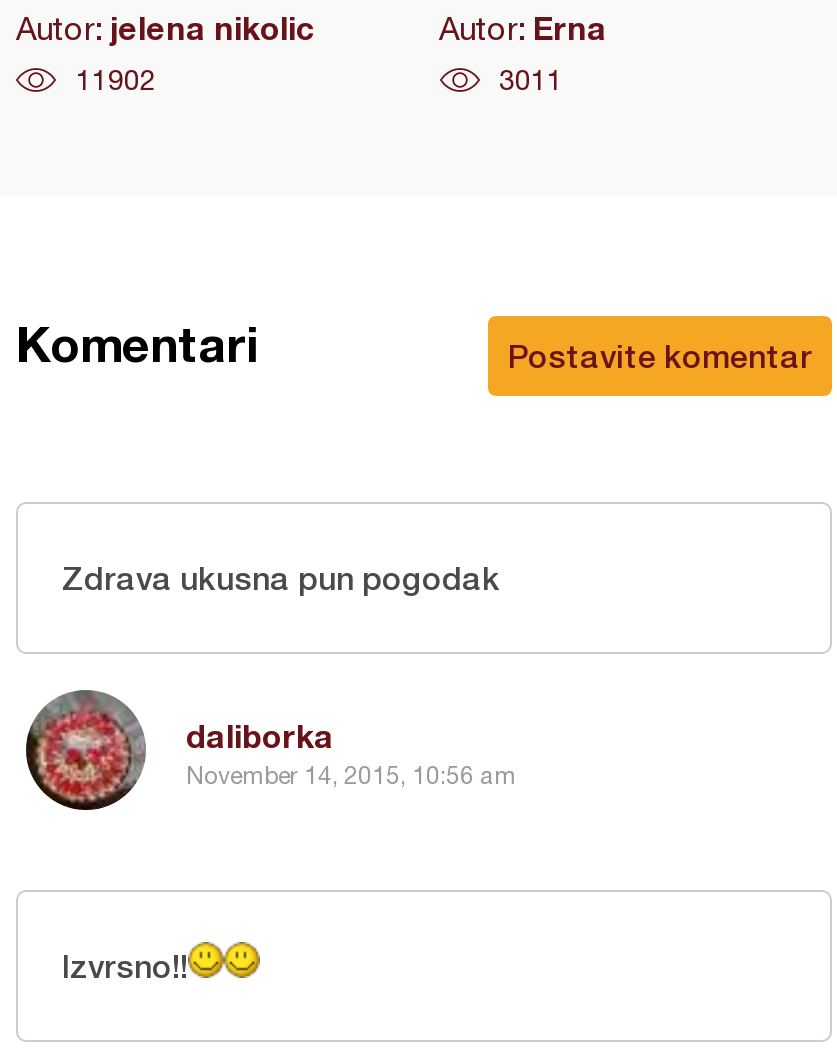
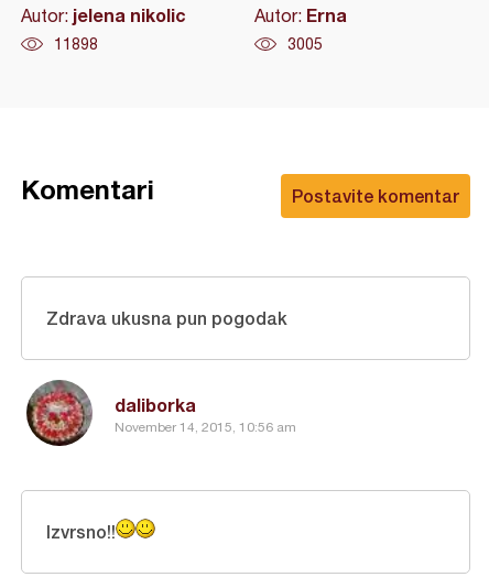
- 11902
+ 11898

- 3011
+ 3005
